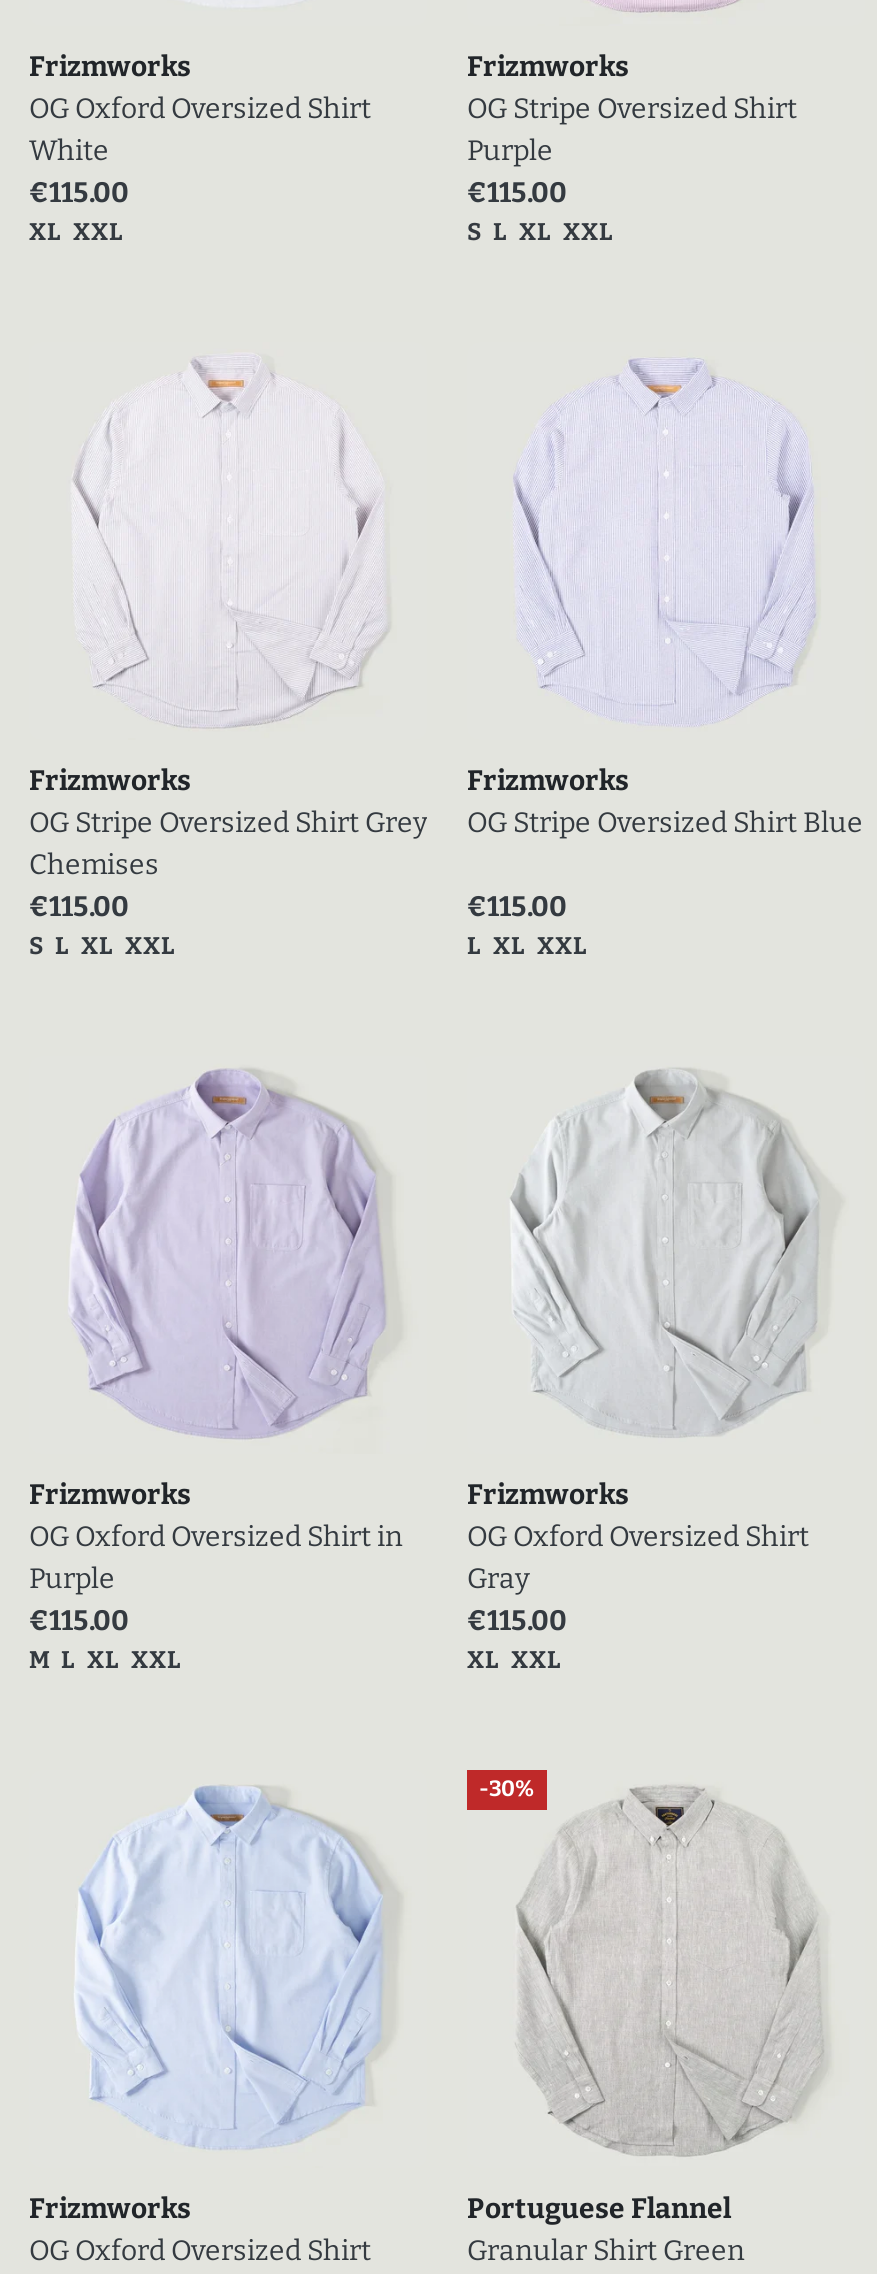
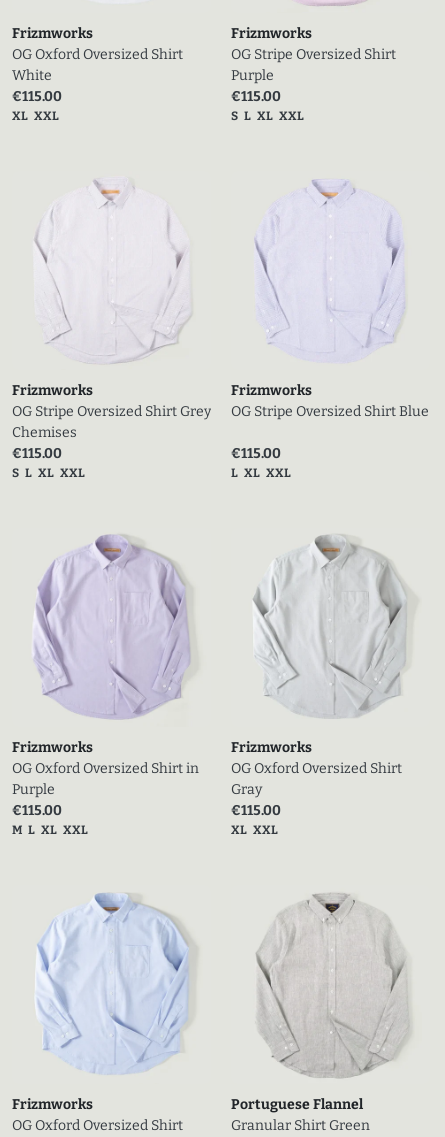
- -30%
